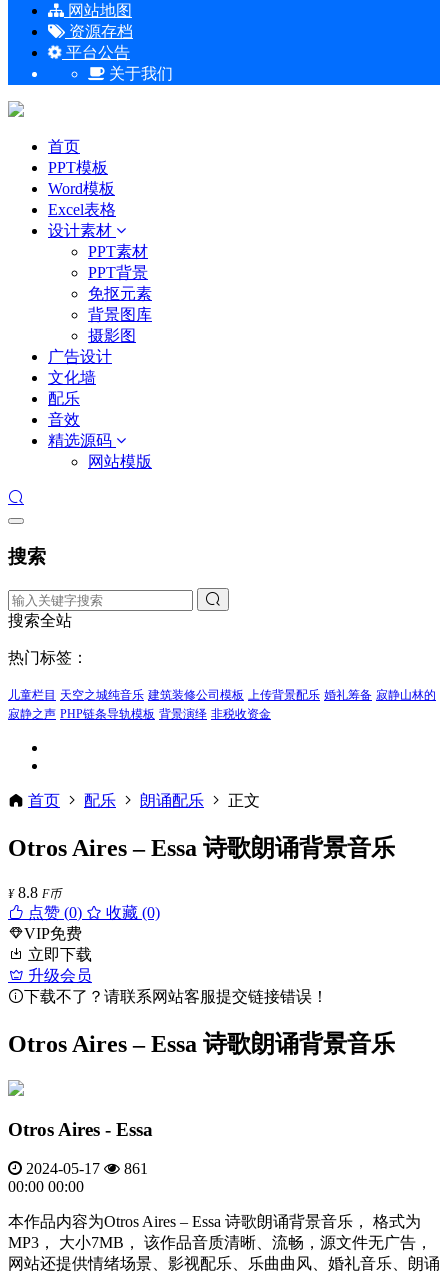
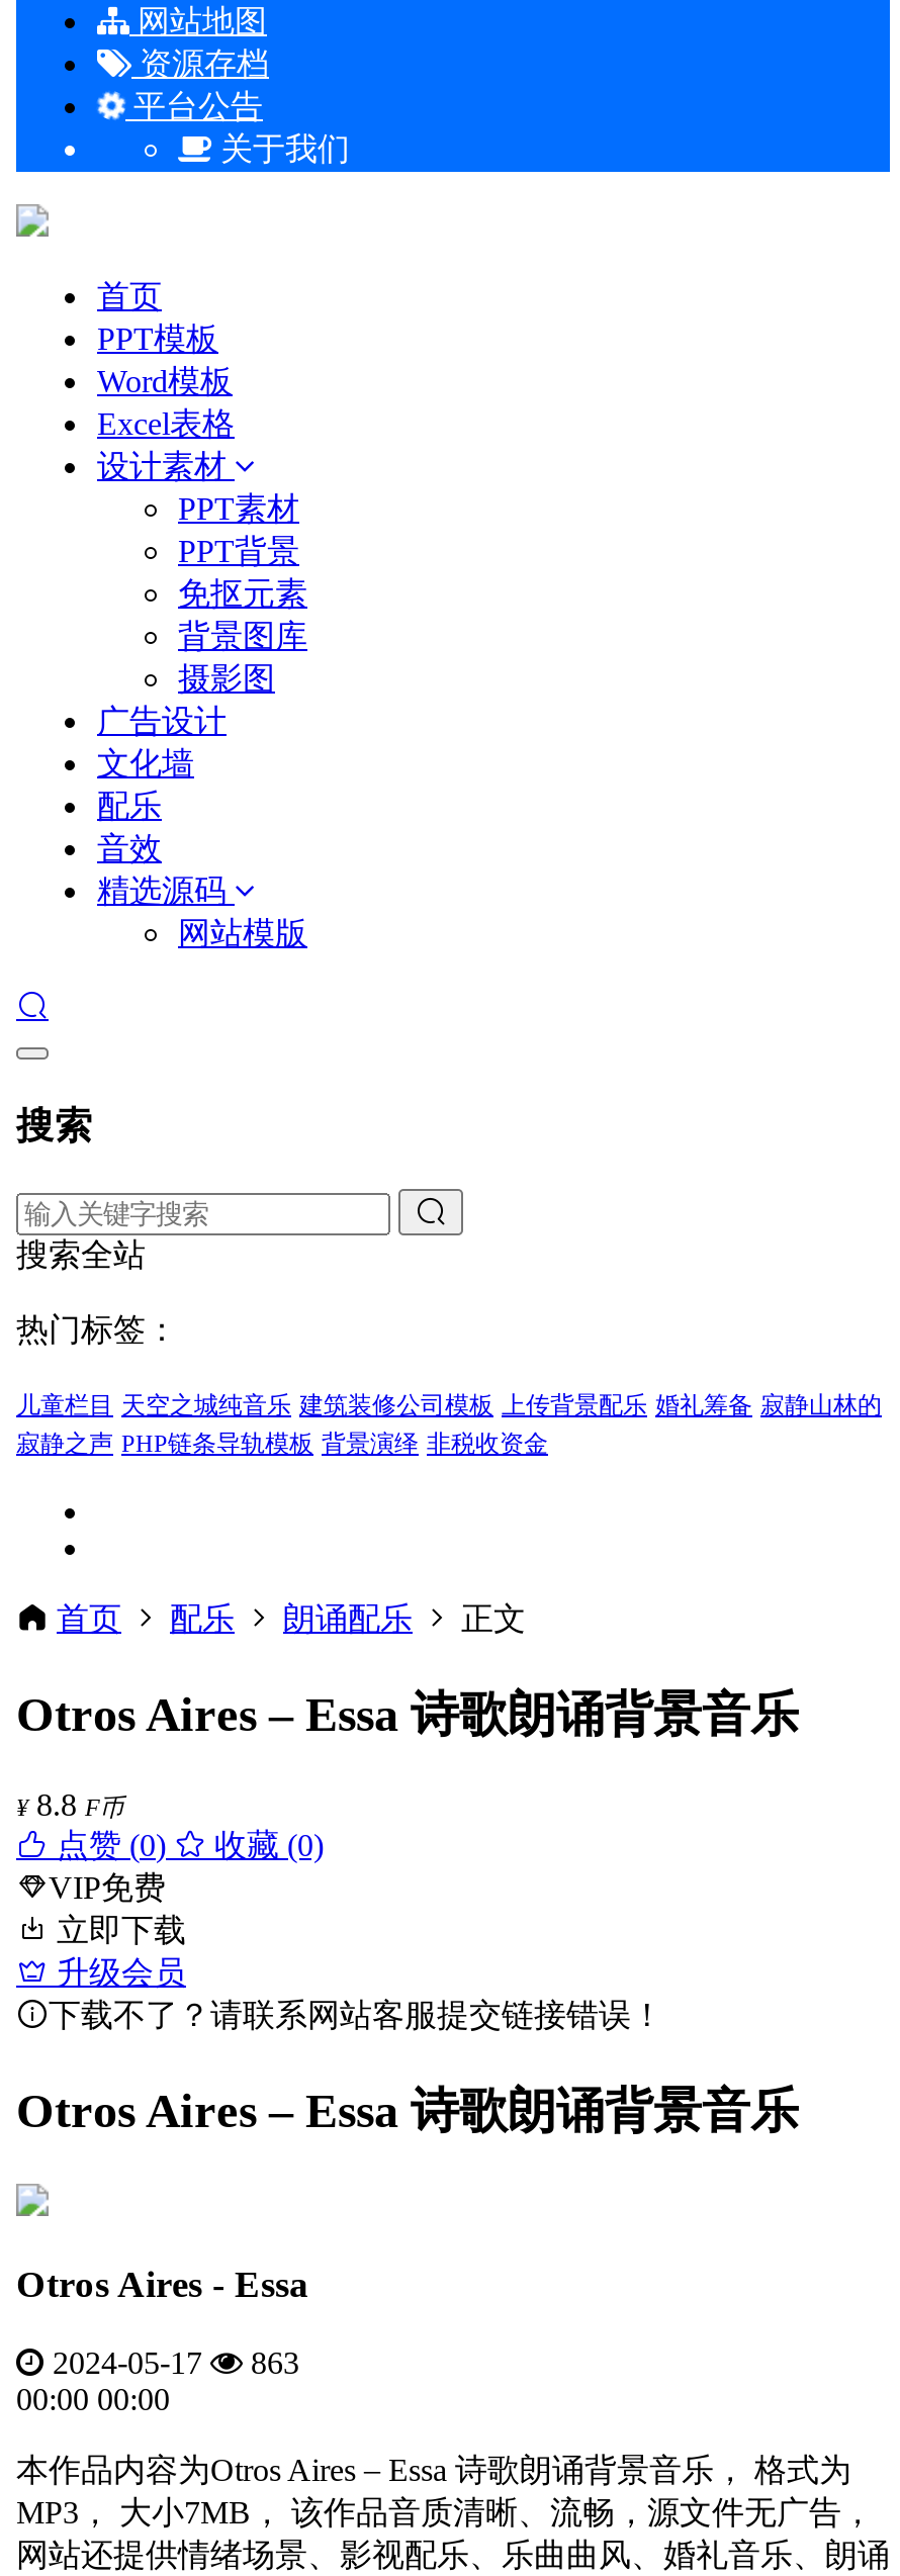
- 2024-05-17 861
+ 2024-05-17 863
